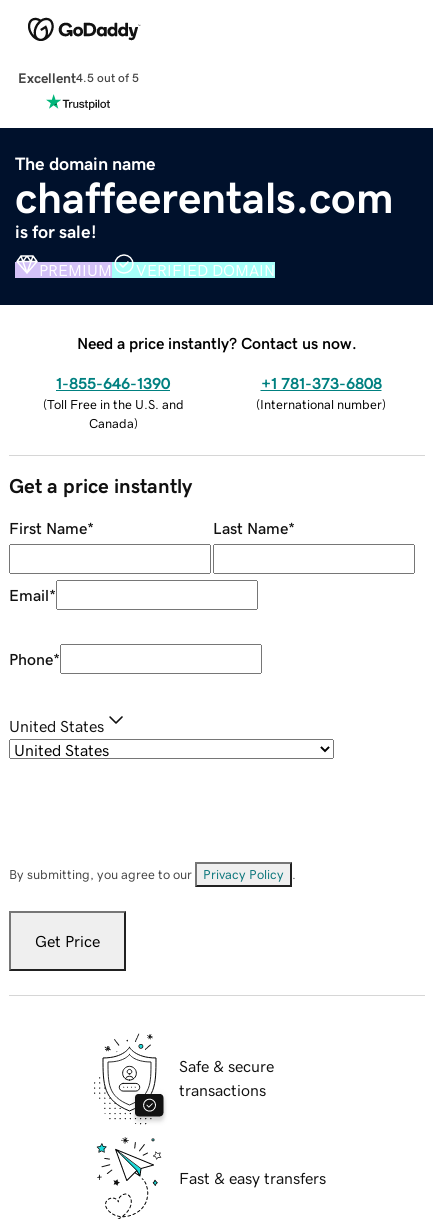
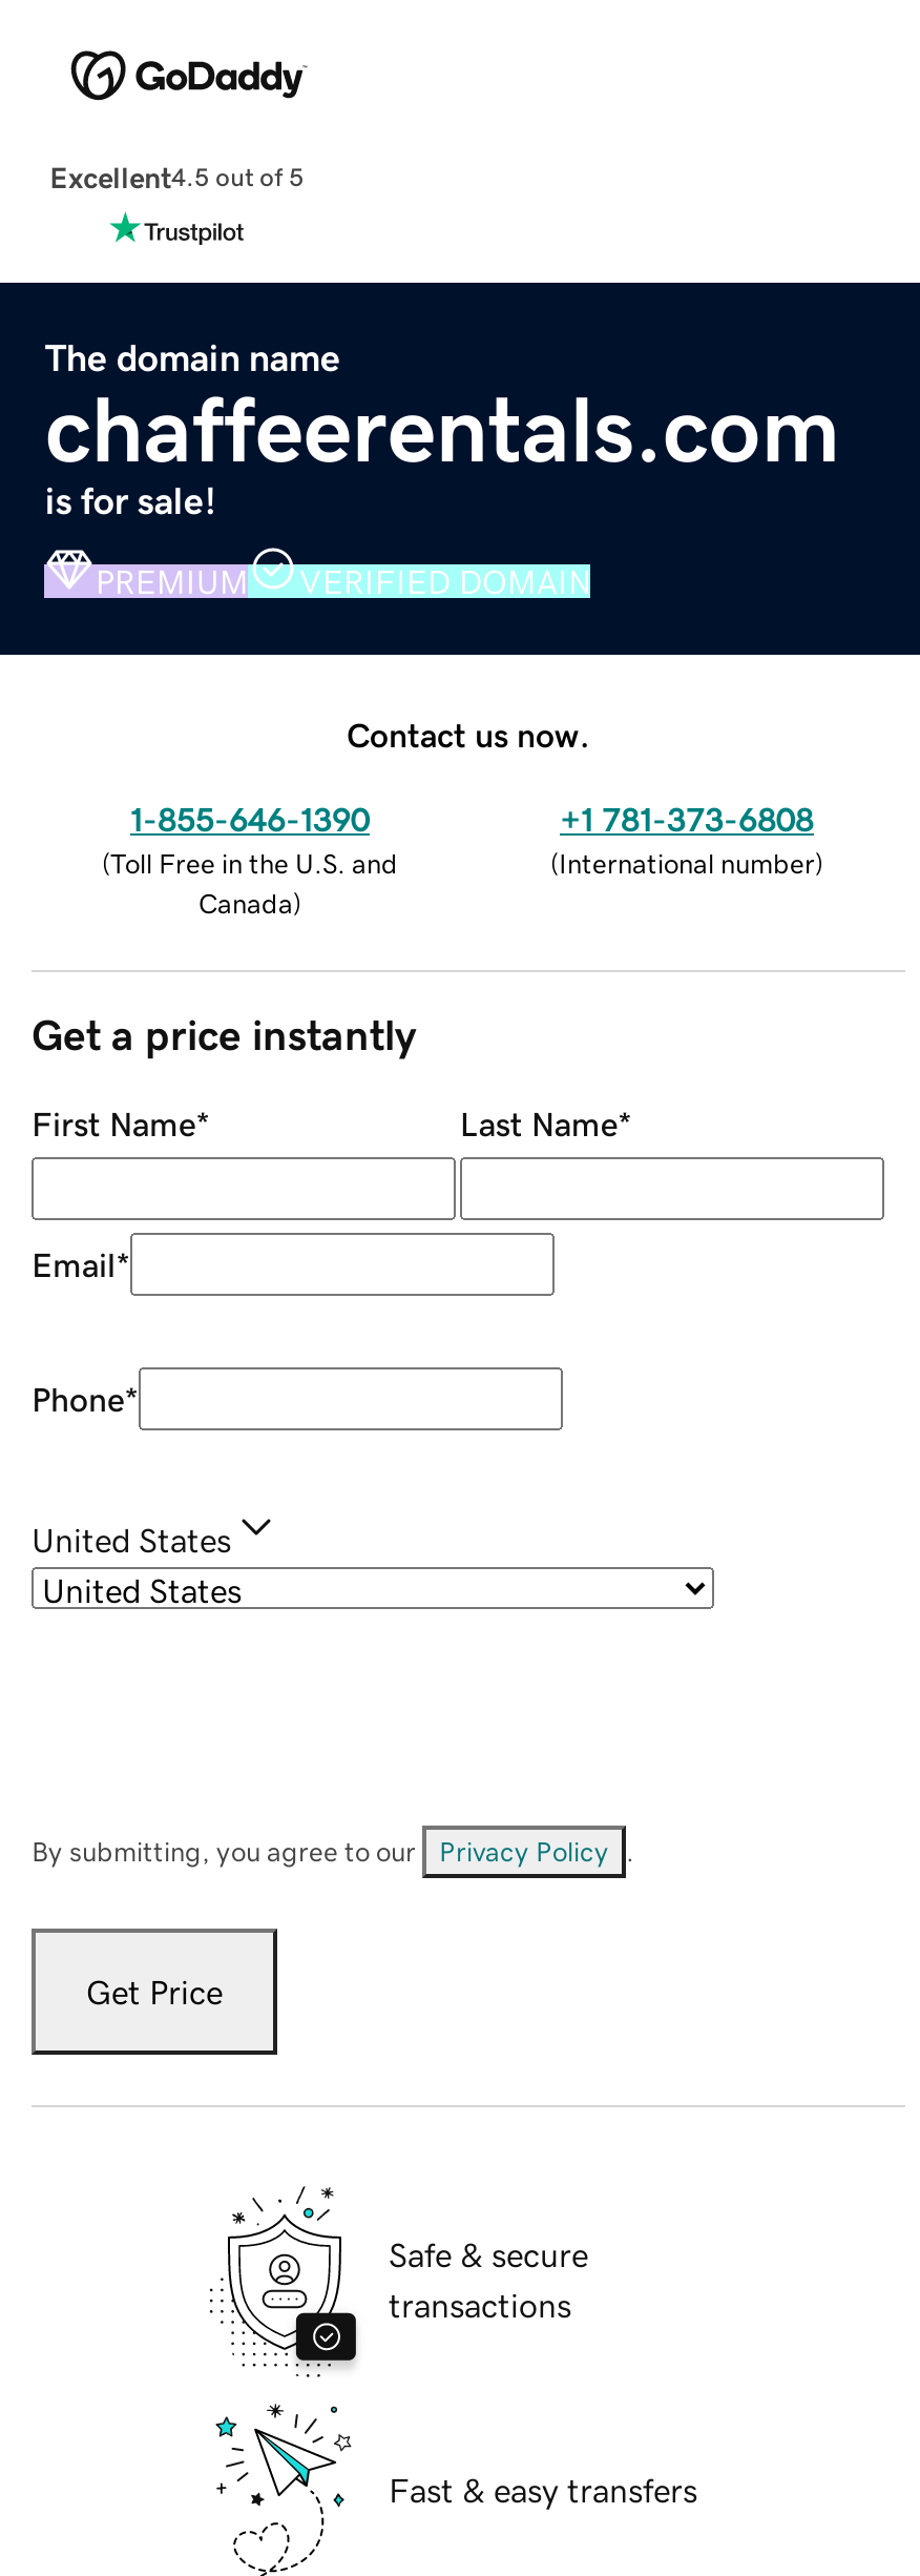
- Need a price instantly? Contact us now.
+ Contact us now.
